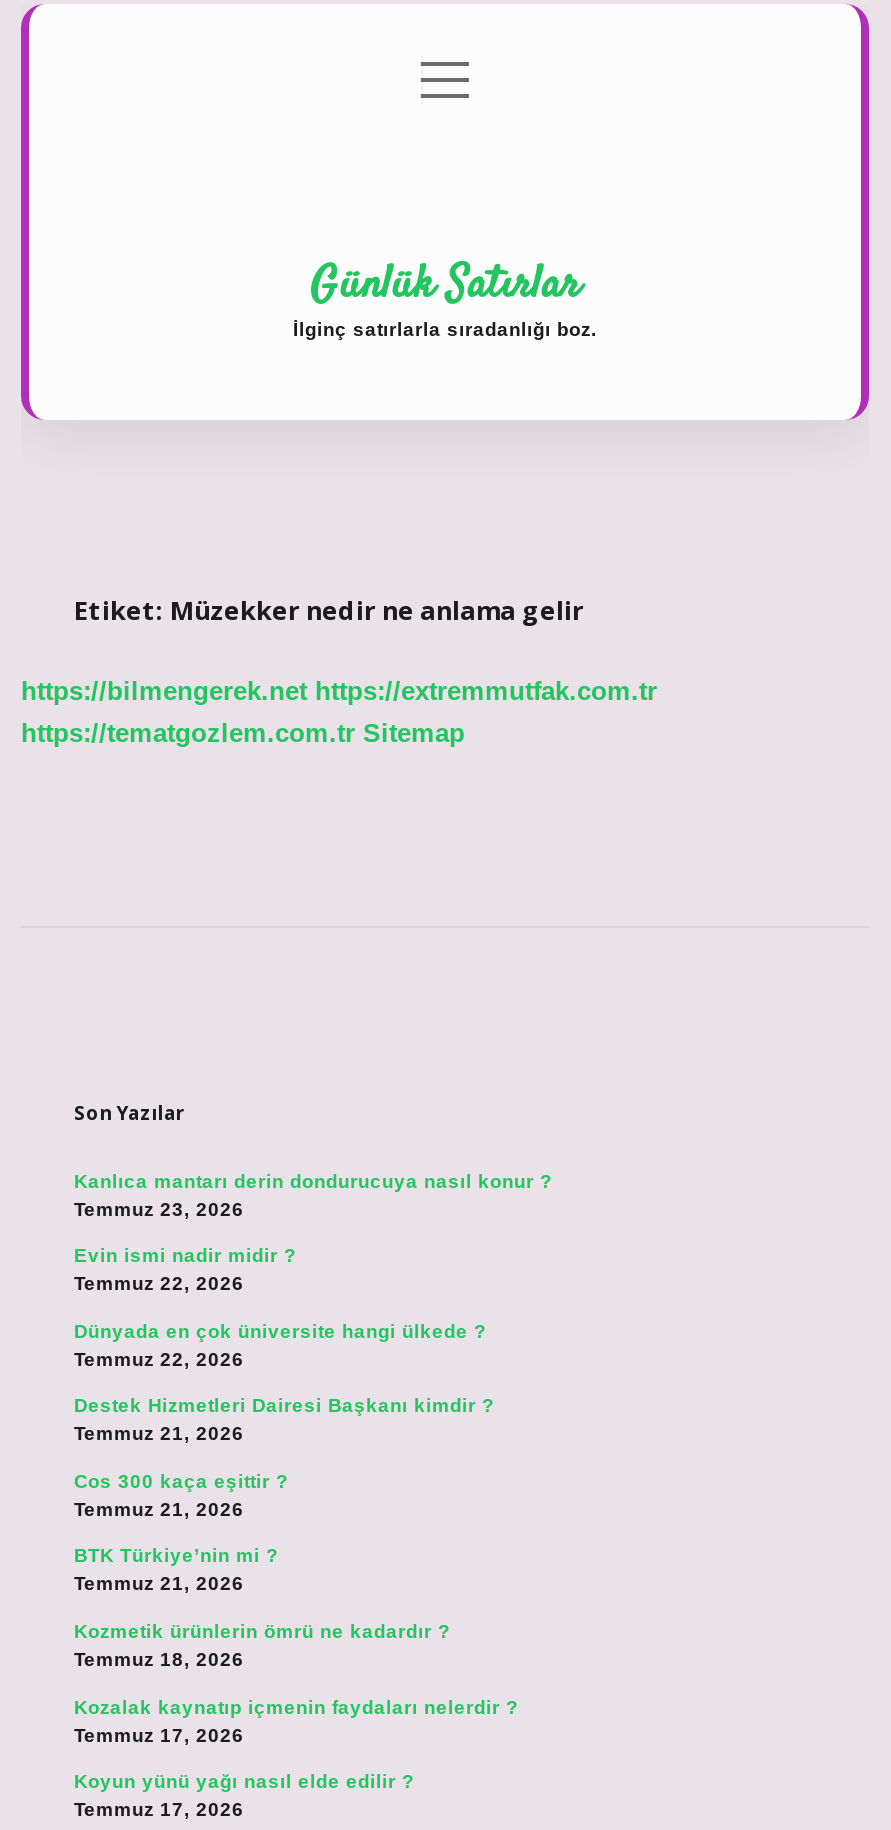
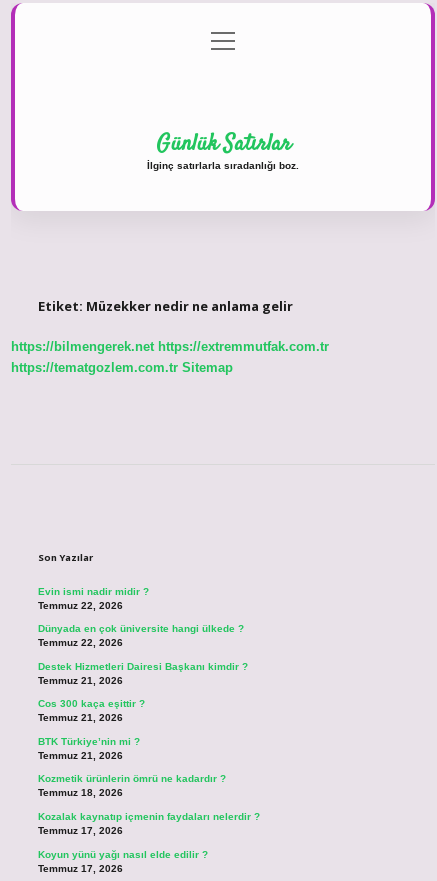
- Kanlıca mantarı derin dondurucuya nasıl konur ?
- Temmuz 23, 2026
